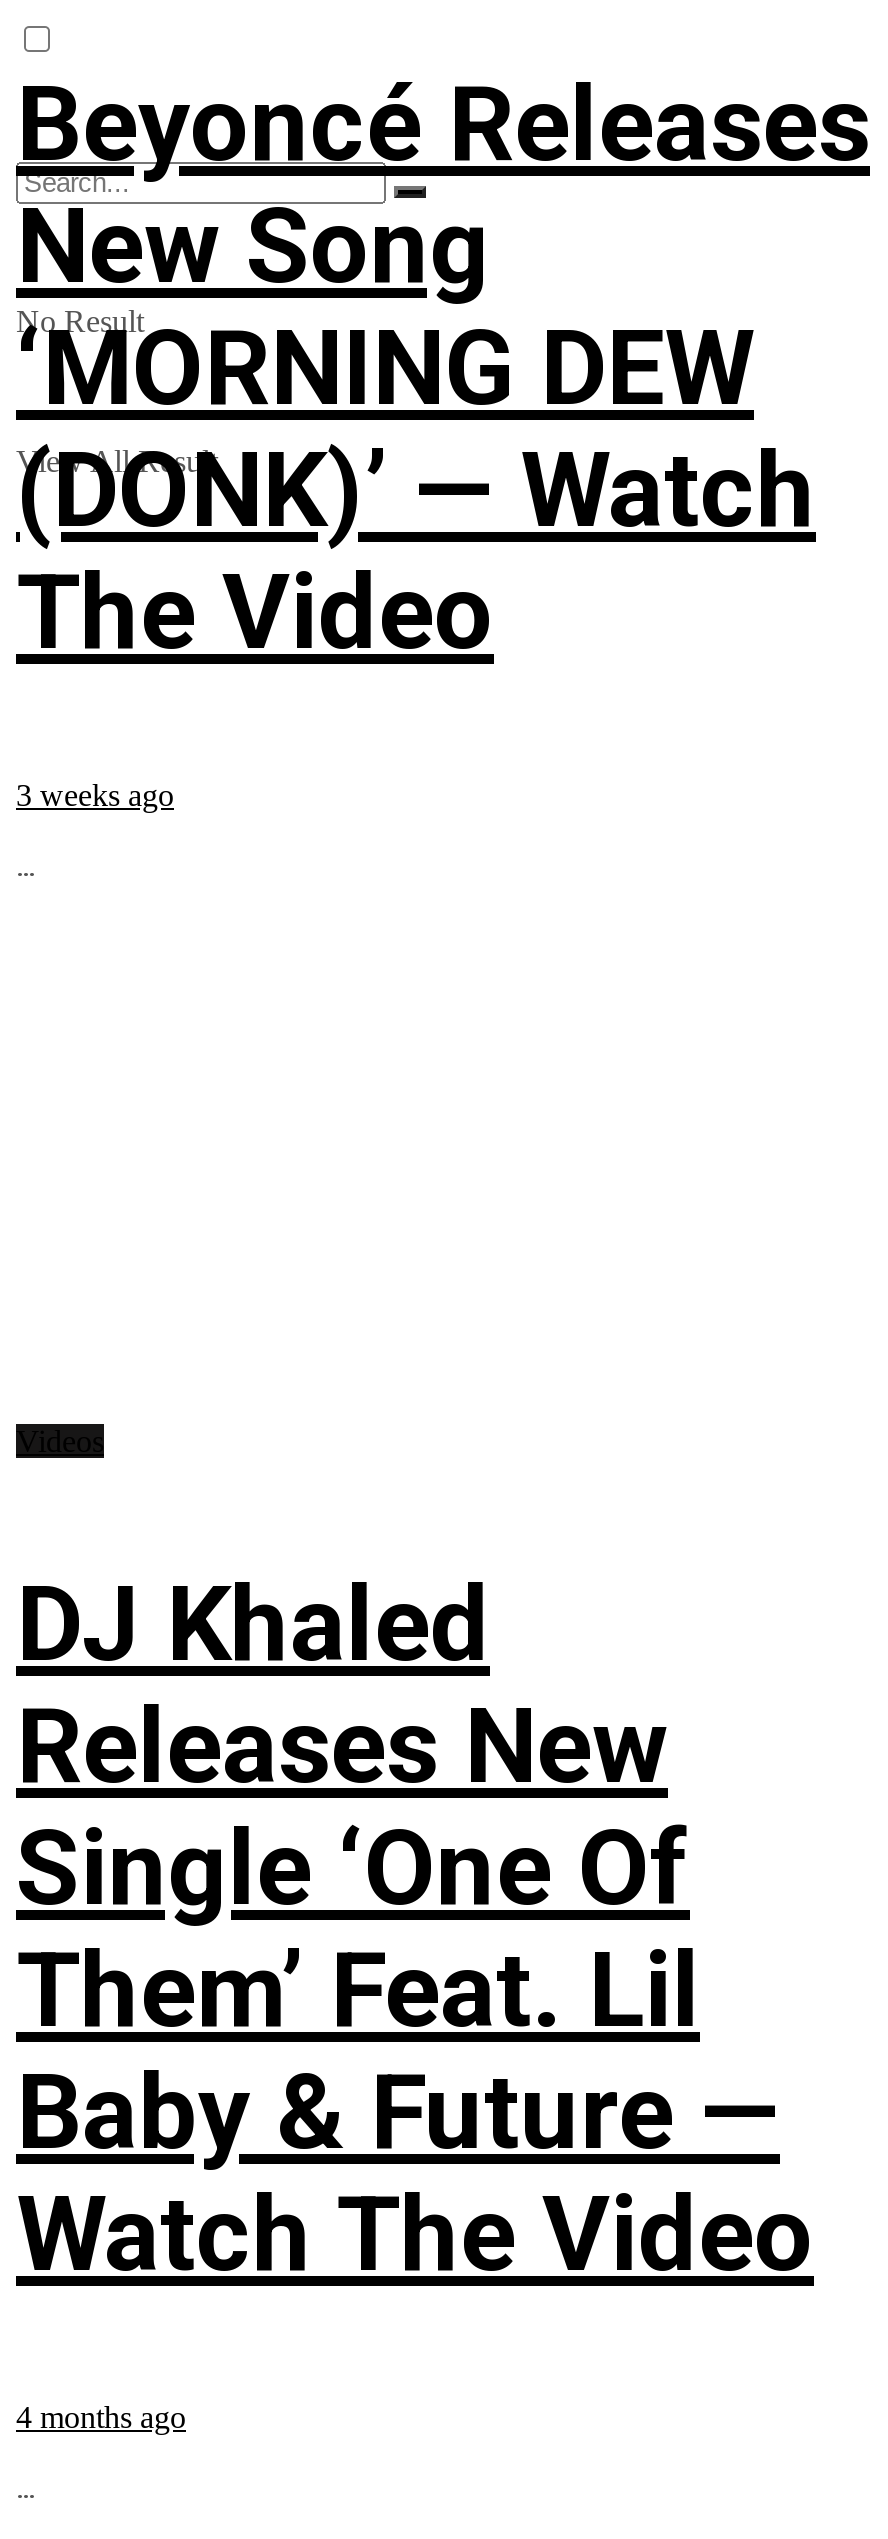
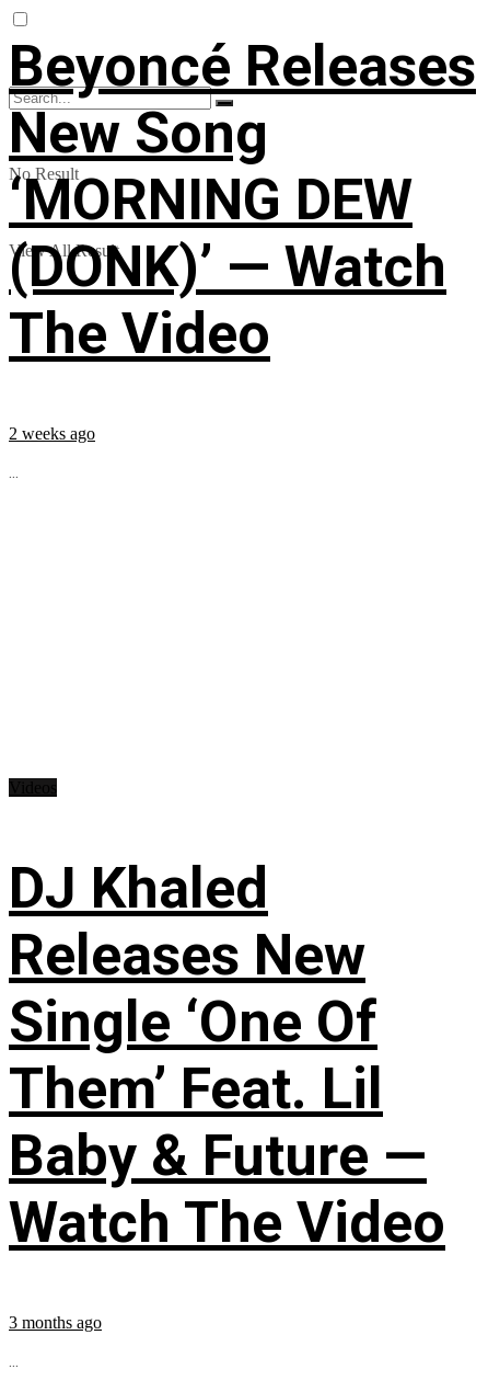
- 3 weeks ago
+ 2 weeks ago

- 4 months ago
+ 3 months ago
